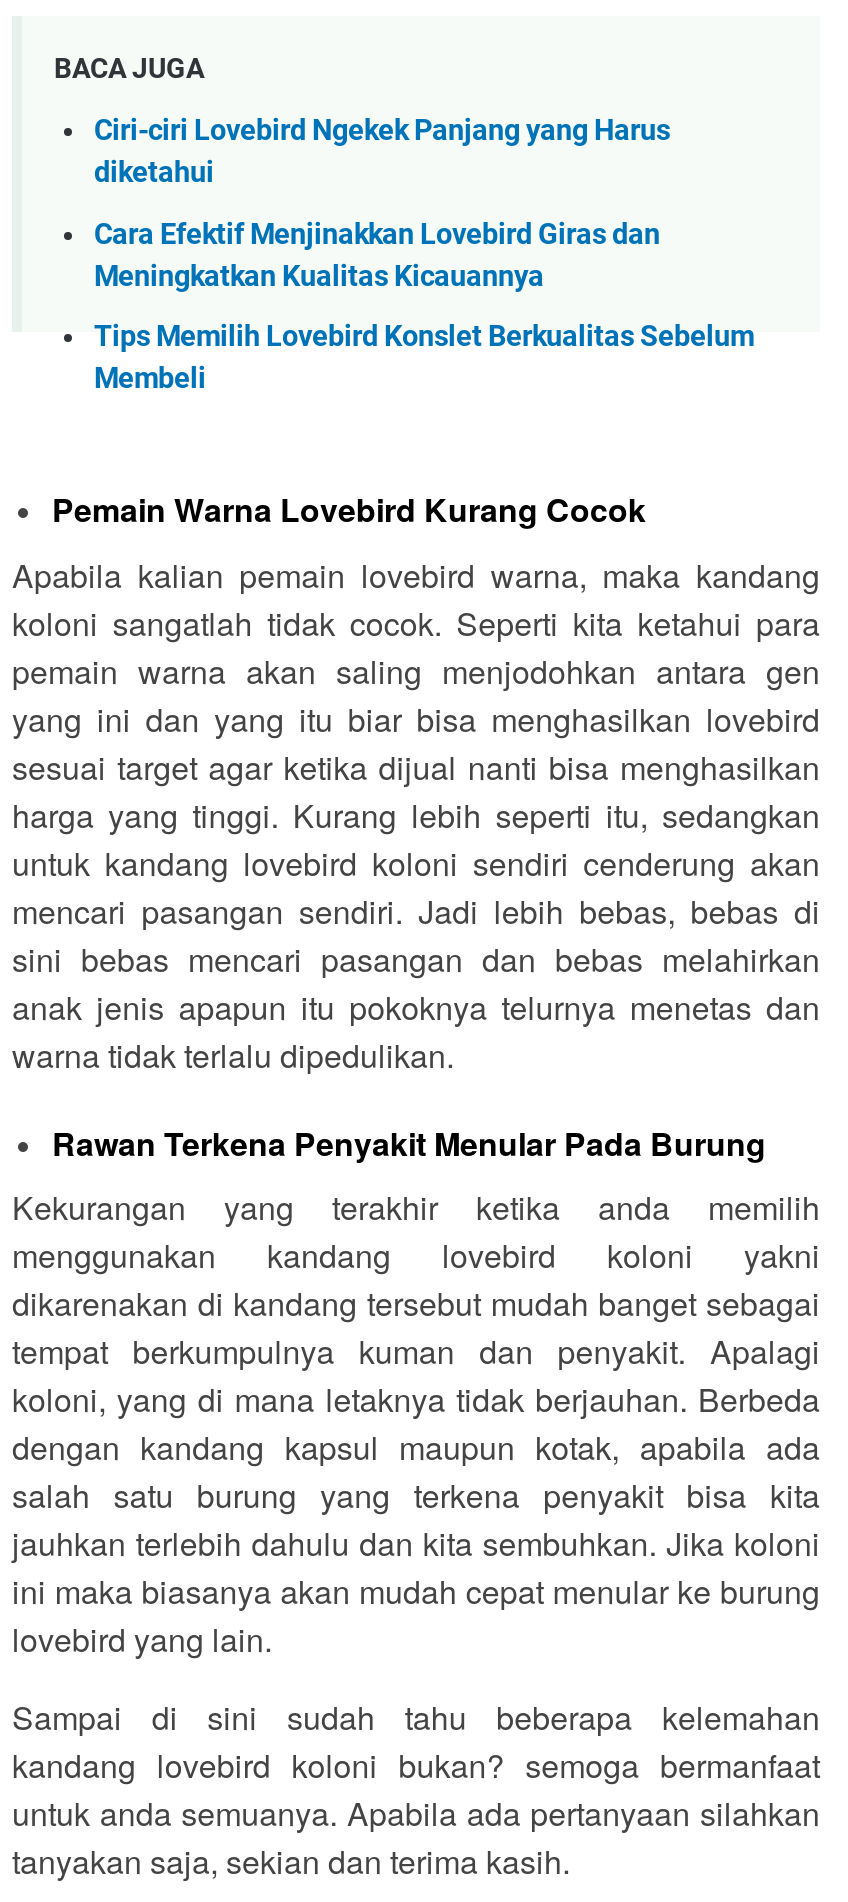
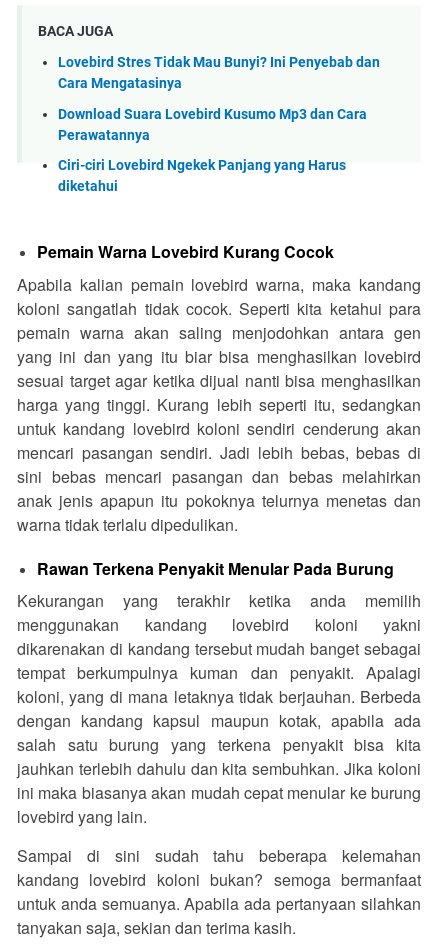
+ Lovebird Stres Tidak Mau Bunyi? Ini Penyebab dan
+ Cara Mengatasinya
+ Download Suara Lovebird Kusumo Mp3 dan Cara
+ Perawatannya

moved down: Ciri-ciri Lovebird Ngekek Panjang yang Harus | diketahui

- Cara Efektif Menjinakkan Lovebird Giras dan
- Meningkatkan Kualitas Kicauannya
- Tips Memilih Lovebird Konslet Berkualitas Sebelum
- Membeli
